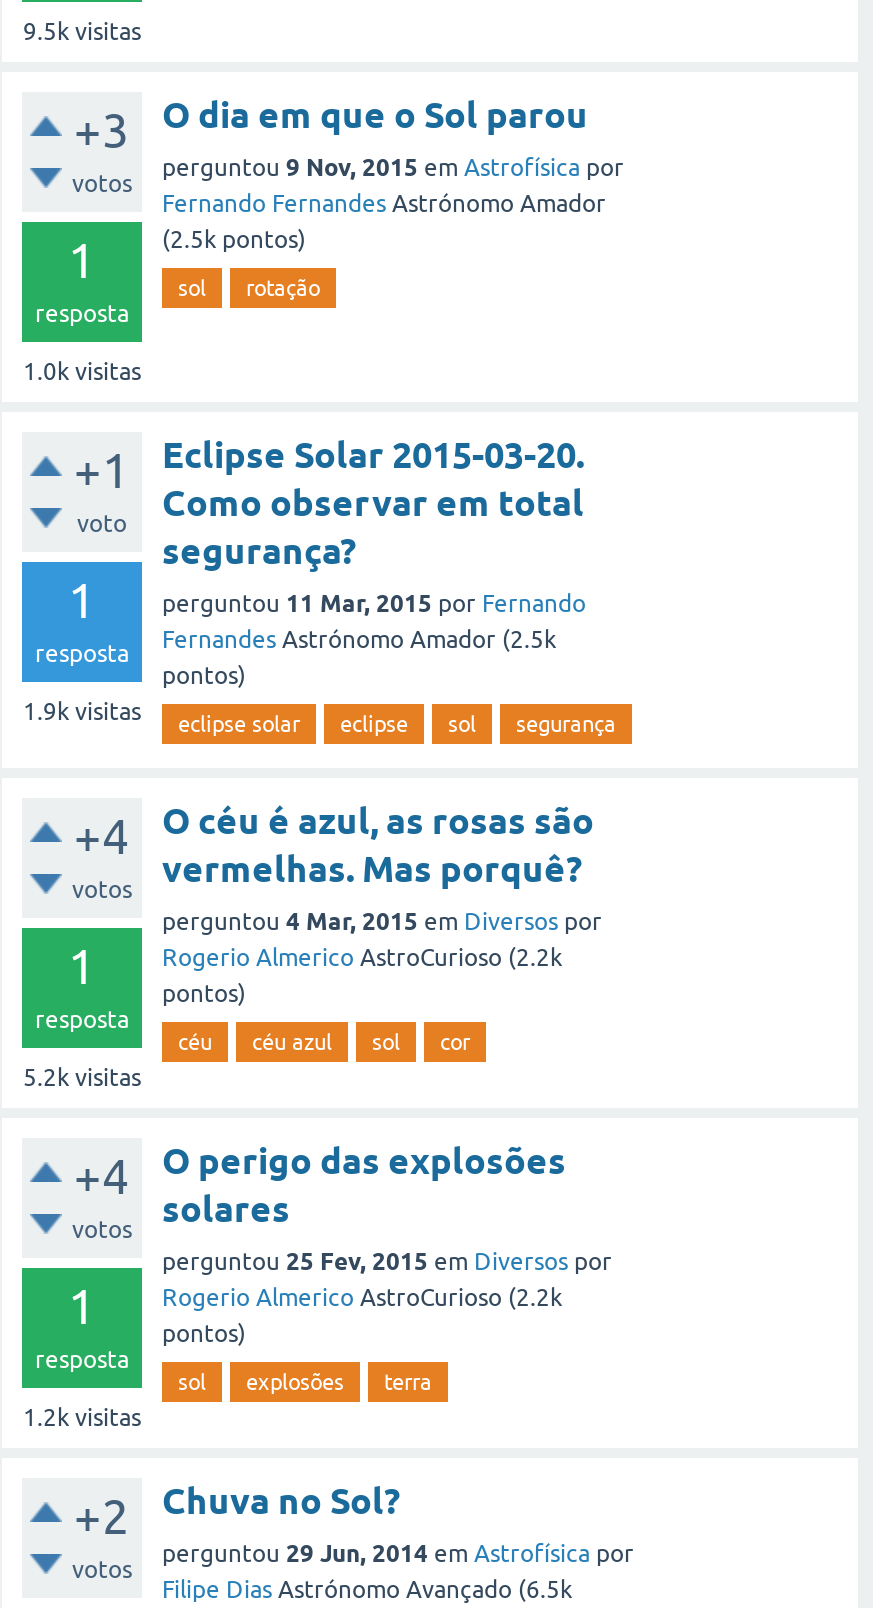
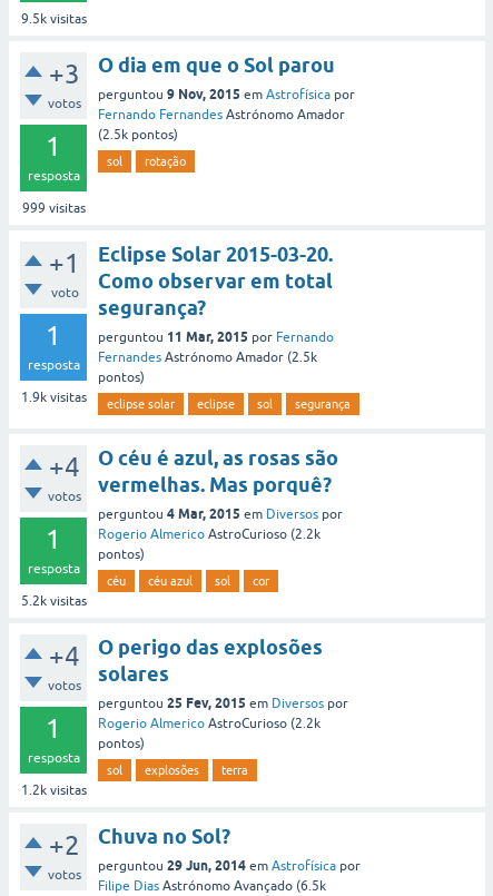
- 1.0k visitas
+ 999 visitas
